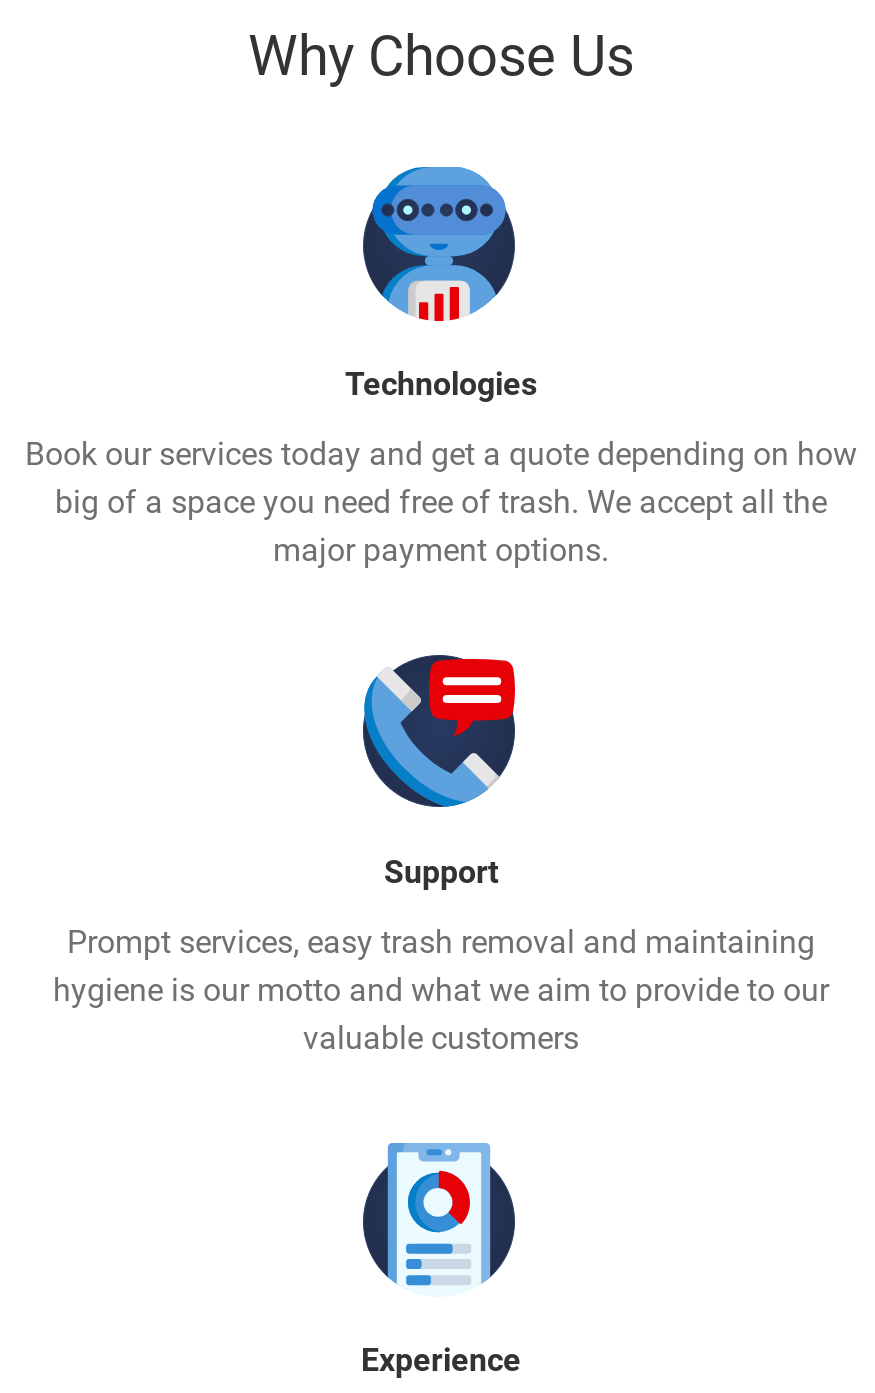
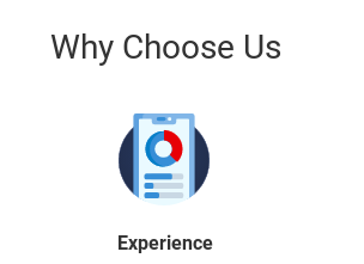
- [image]
- Technologies
- Book our services today and get a quote depending on how
- big of a space you need free of trash. We accept all the
- major payment options.

- [image]
- Support
- Prompt services, easy trash removal and maintaining
- hygiene is our motto and what we aim to provide to our
- valuable customers
